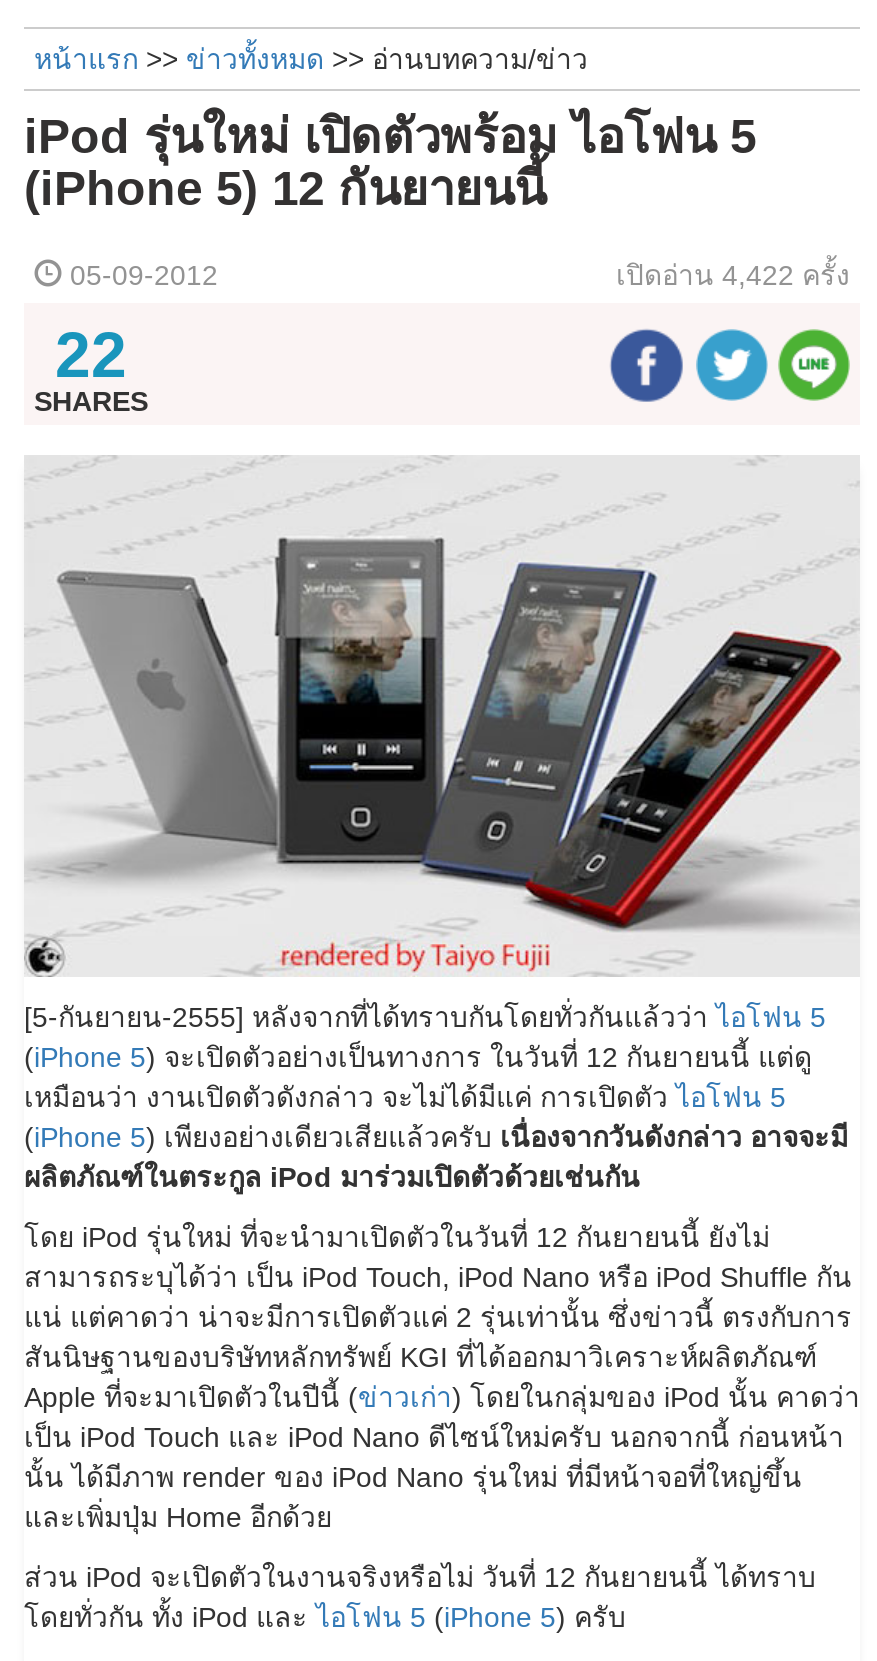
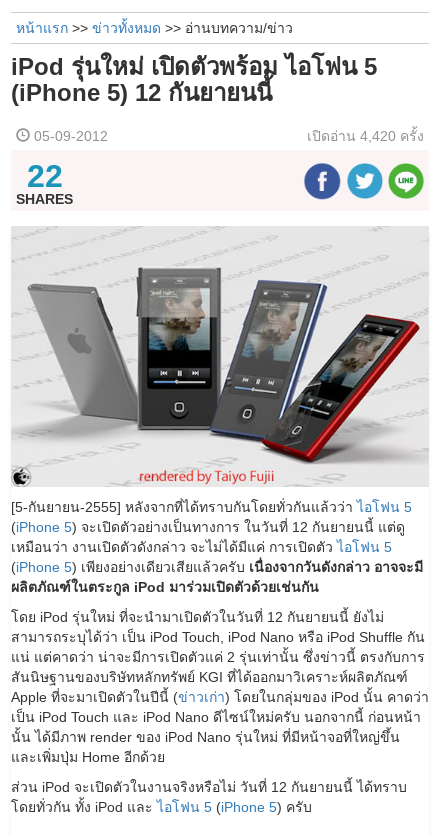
- เปิดอ่าน 4,422 ครั้ง
+ เปิดอ่าน 4,420 ครั้ง
